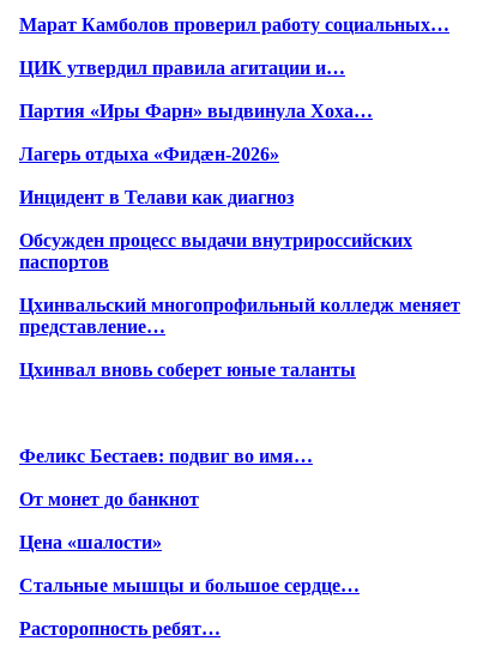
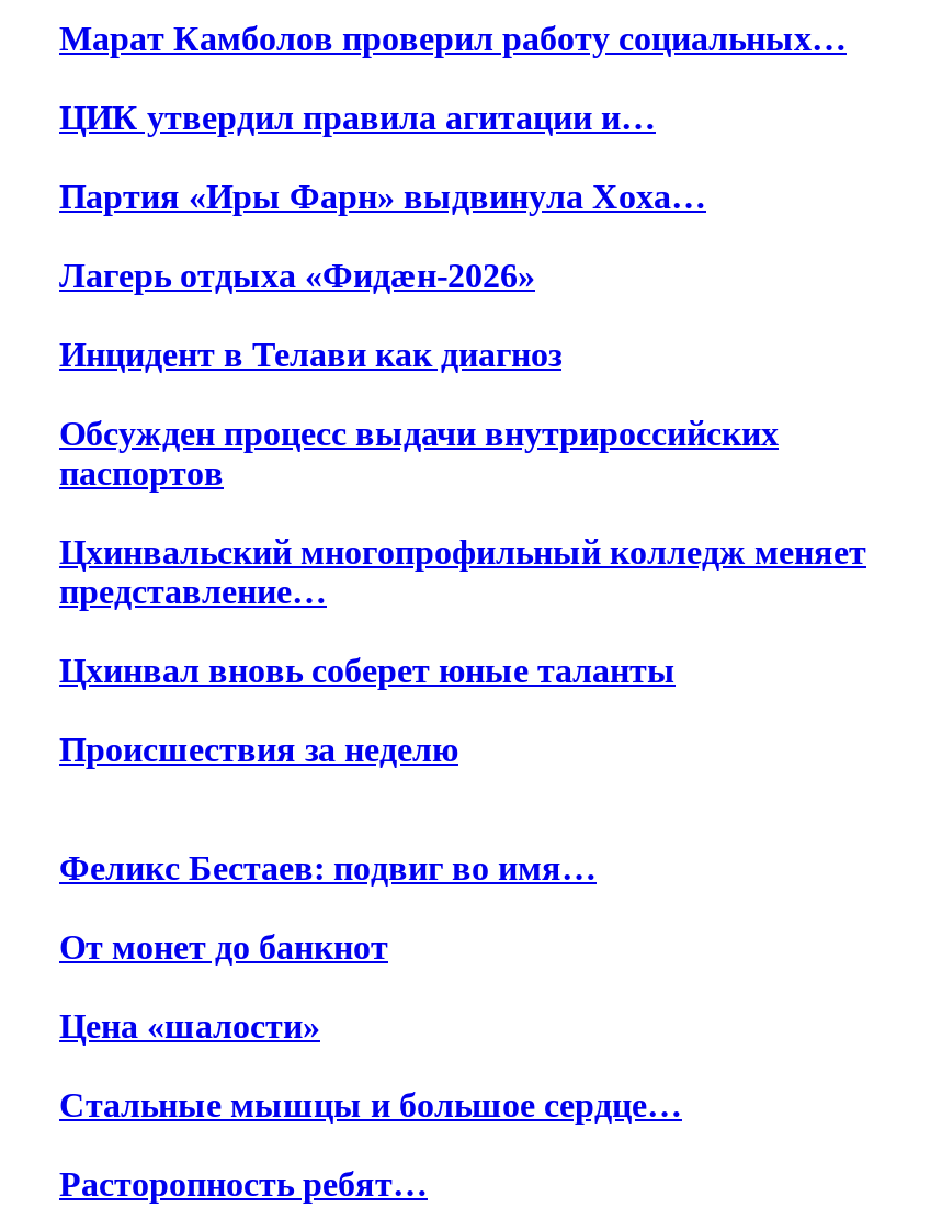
+ Происшествия за неделю
